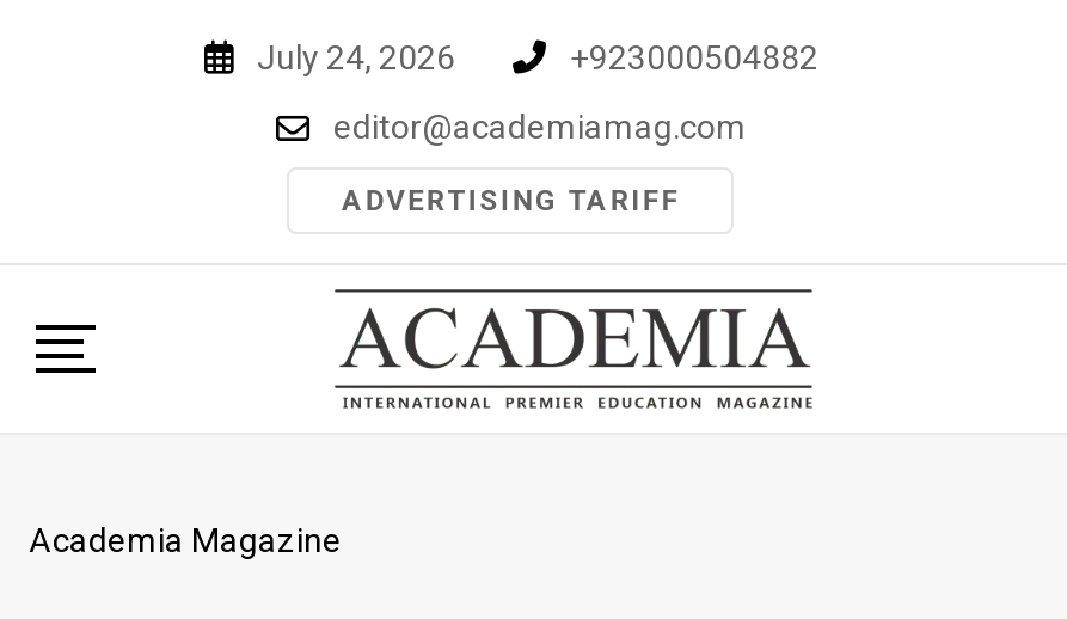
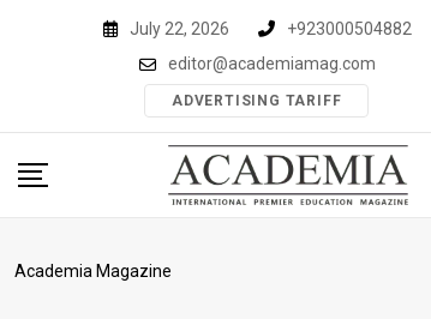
- July 24, 2026
+ July 22, 2026
